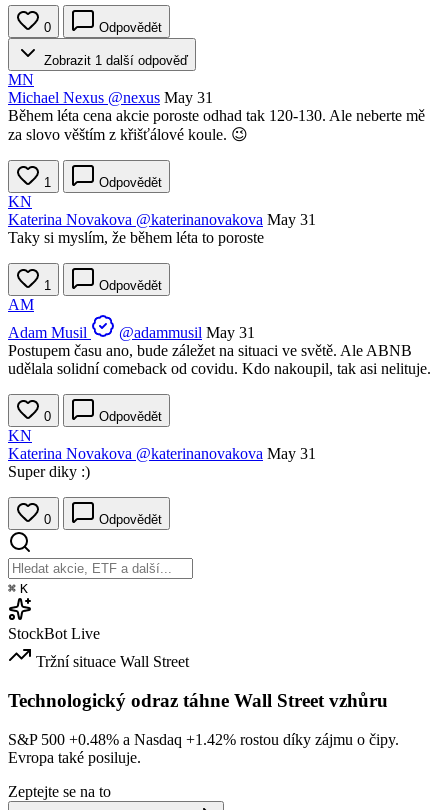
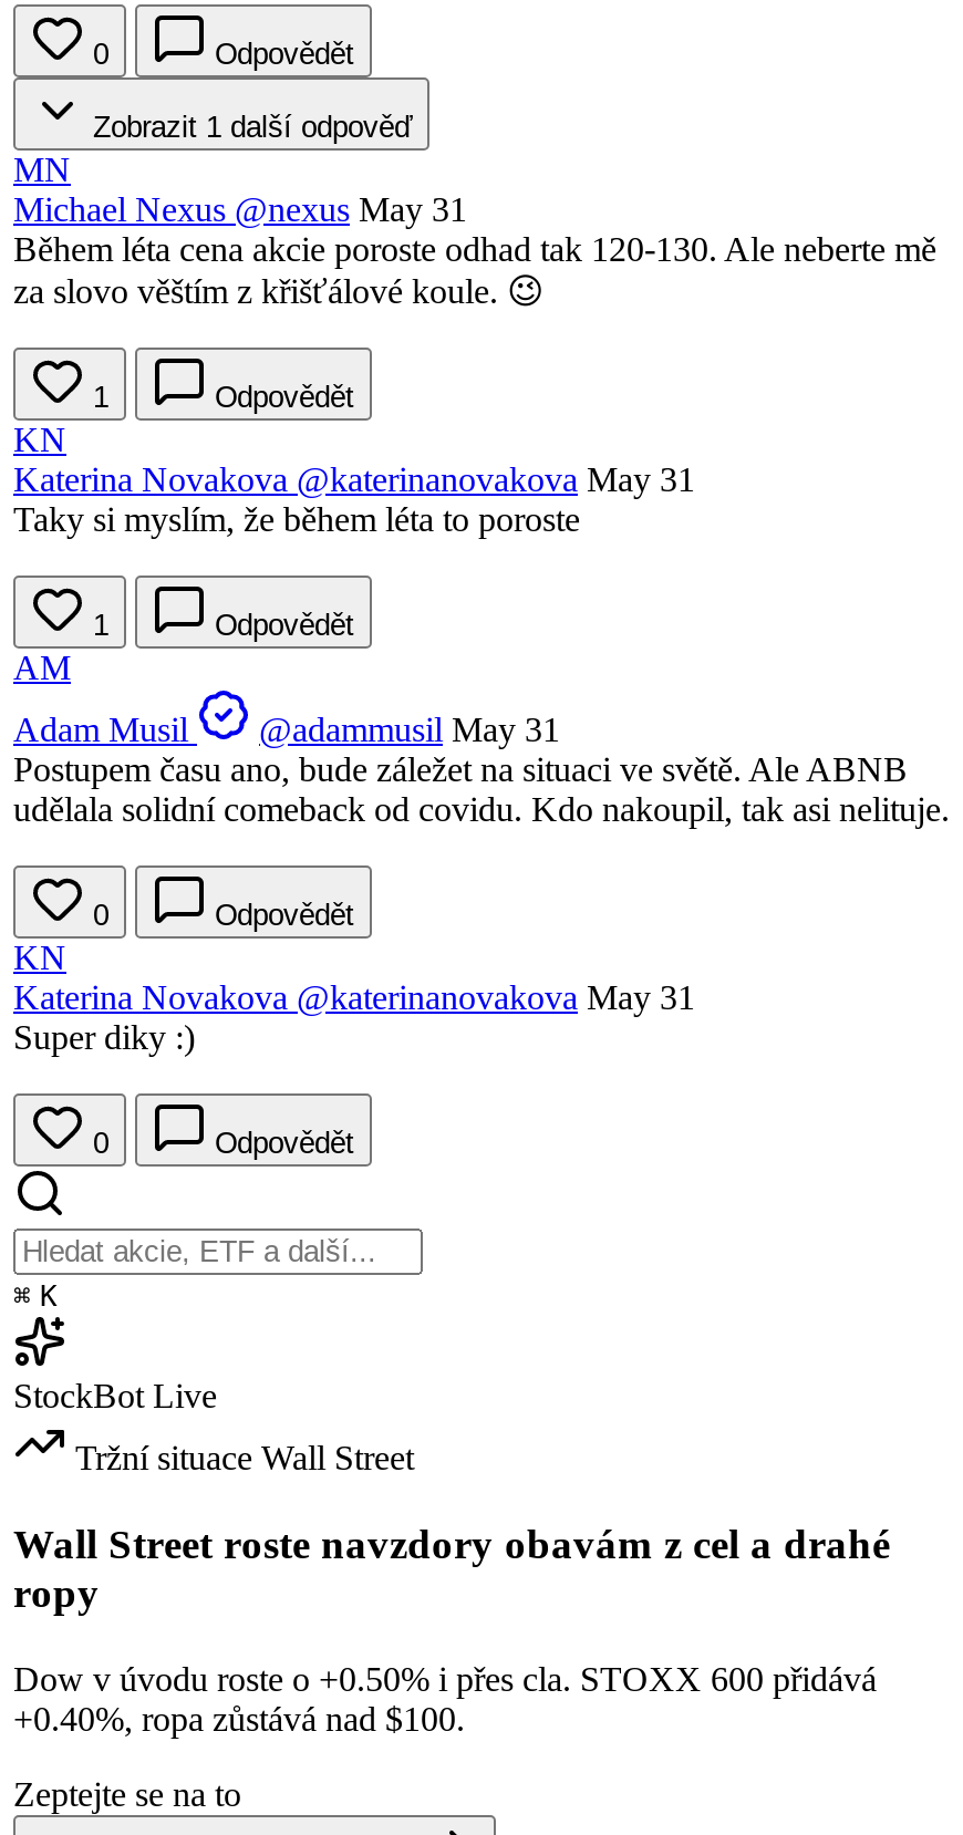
- Technologický odraz táhne Wall Street vzhůru
+ Wall Street roste navzdory obavám z cel a drahé
+ ropy

- S&P 500 +0.48% a Nasdaq +1.42% rostou díky zájmu o čipy.
- Evropa také posiluje.
+ Dow v úvodu roste o +0.50% i přes cla. STOXX 600 přidává
+ +0.40%, ropa zůstává nad $100.
